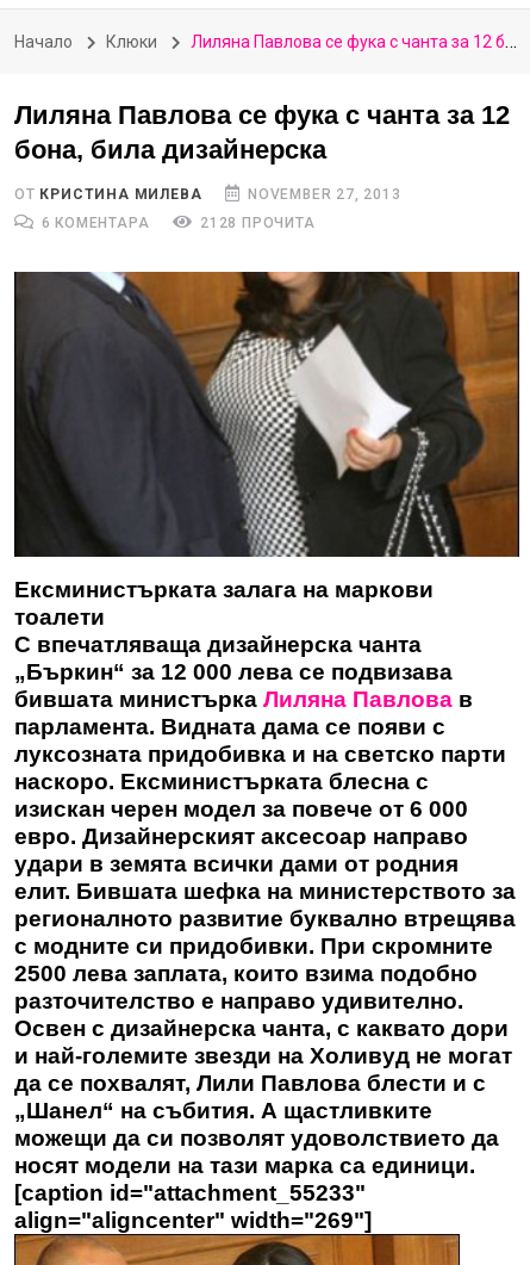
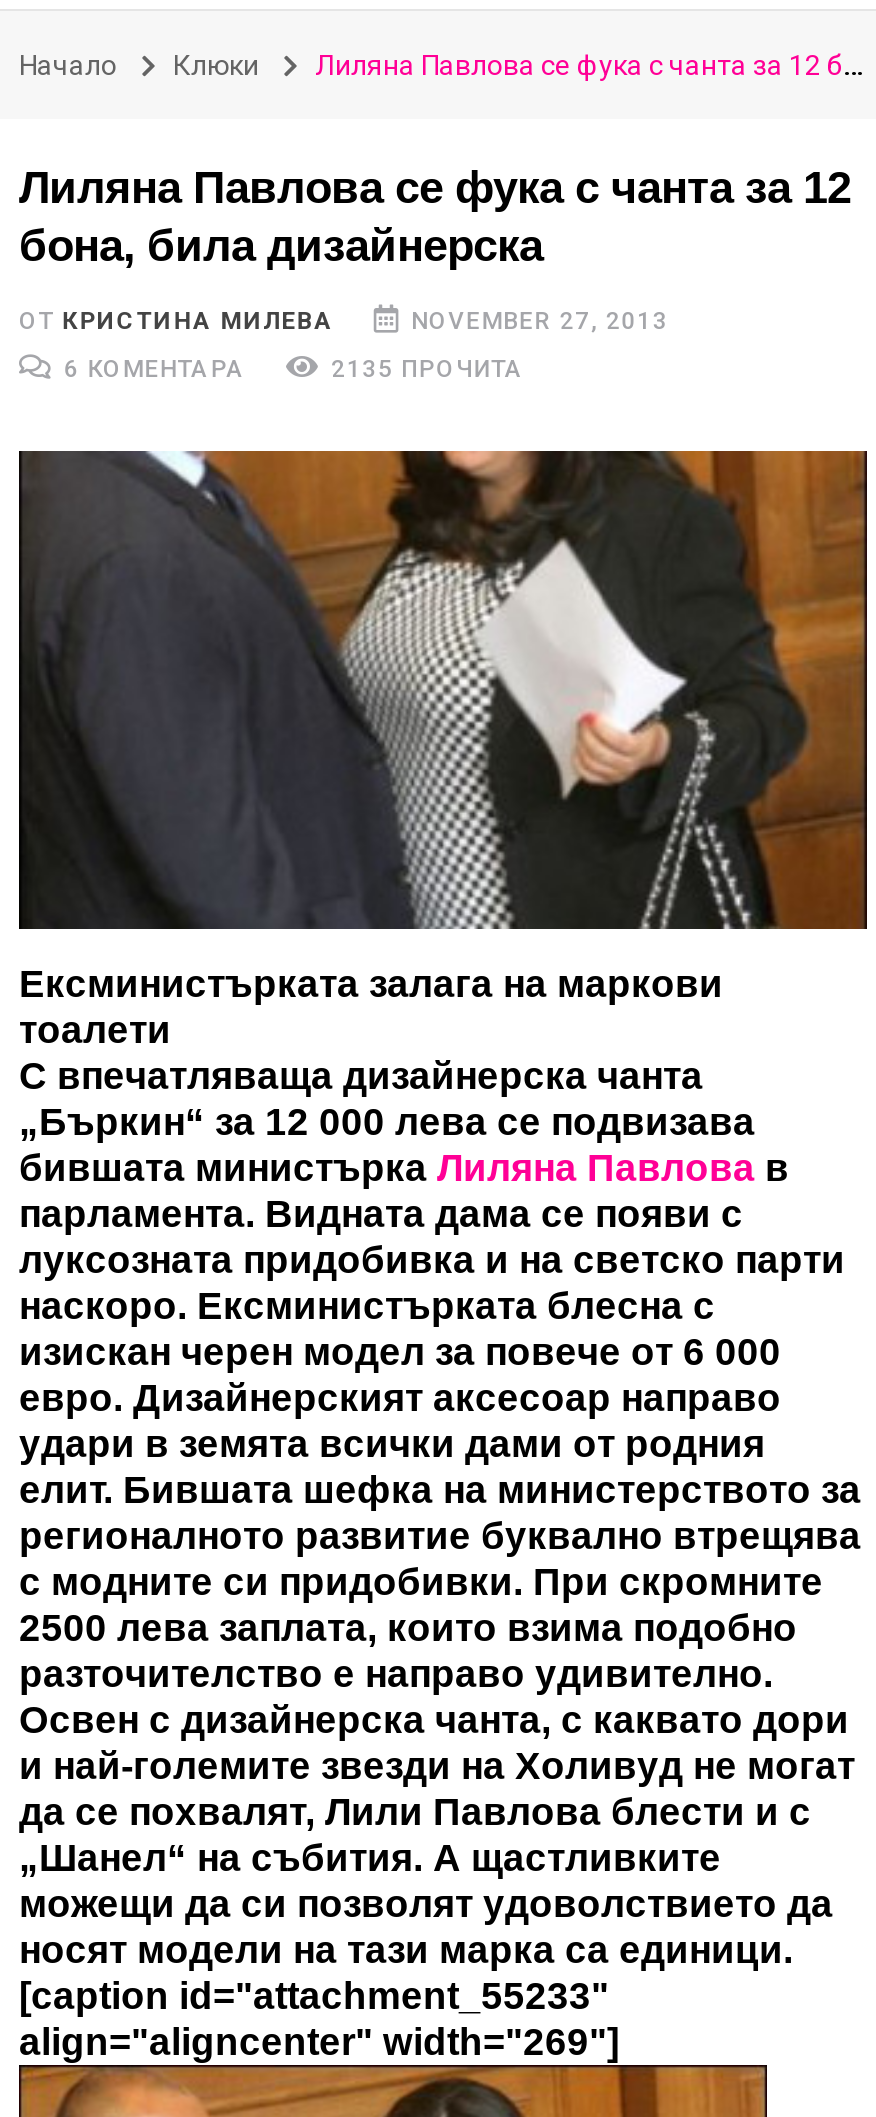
- 2128 ПРОЧИТА
+ 2135 ПРОЧИТА
